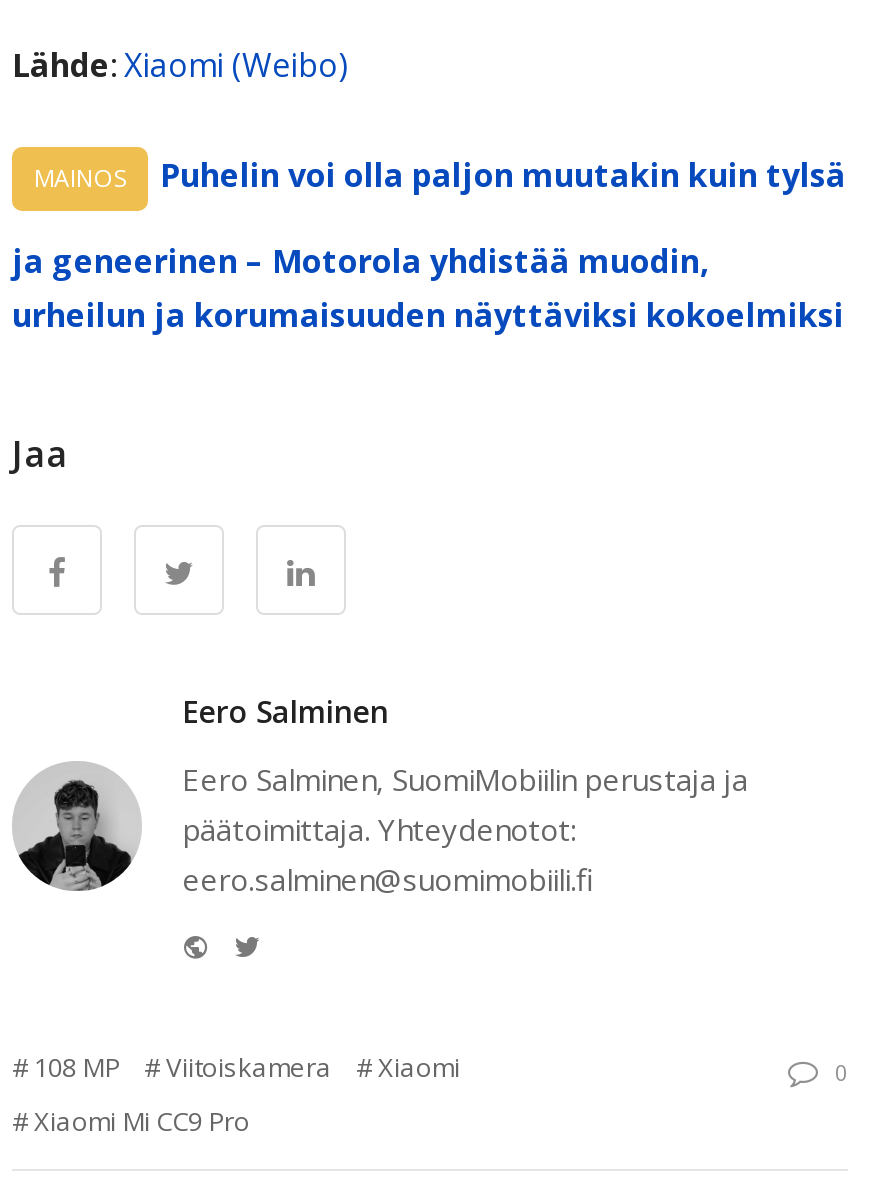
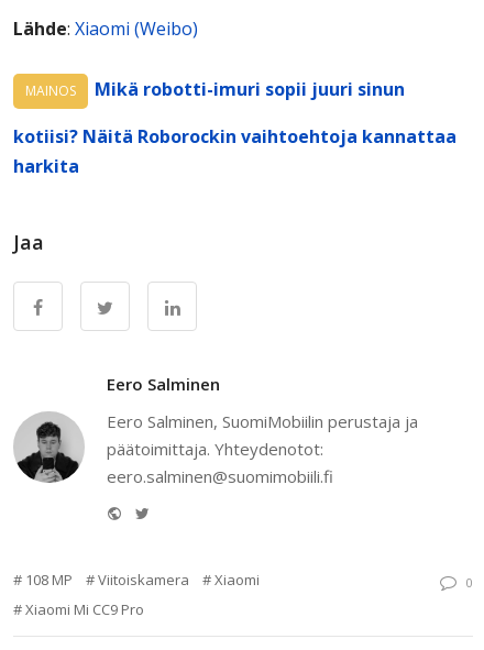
- Puhelin voi olla paljon muutakin kuin tylsä
+ Mikä robotti-imuri sopii juuri sinun

- ja geneerinen – Motorola yhdistää muodin,
- urheilun ja korumaisuuden näyttäviksi kokoelmiksi
+ kotiisi? Näitä Roborockin vaihtoehtoja kannattaa
+ harkita
